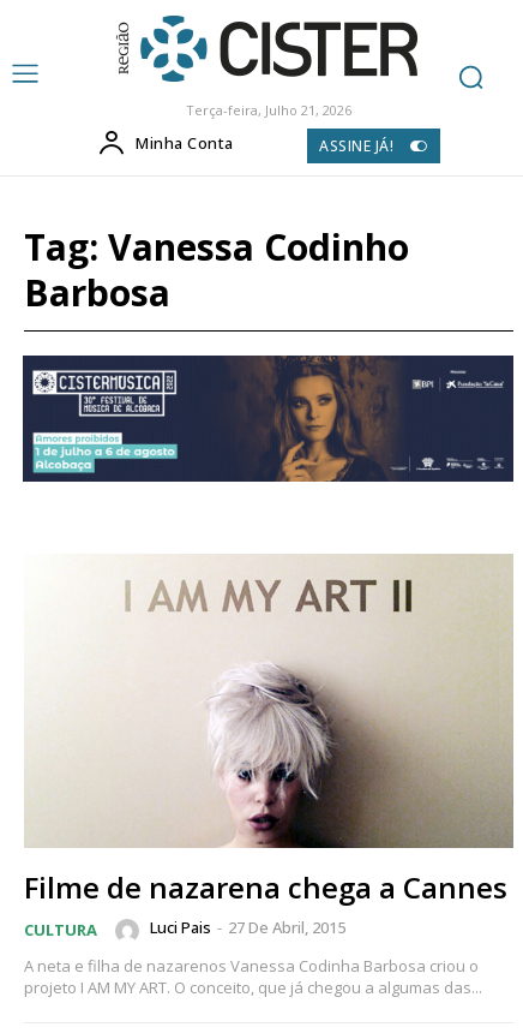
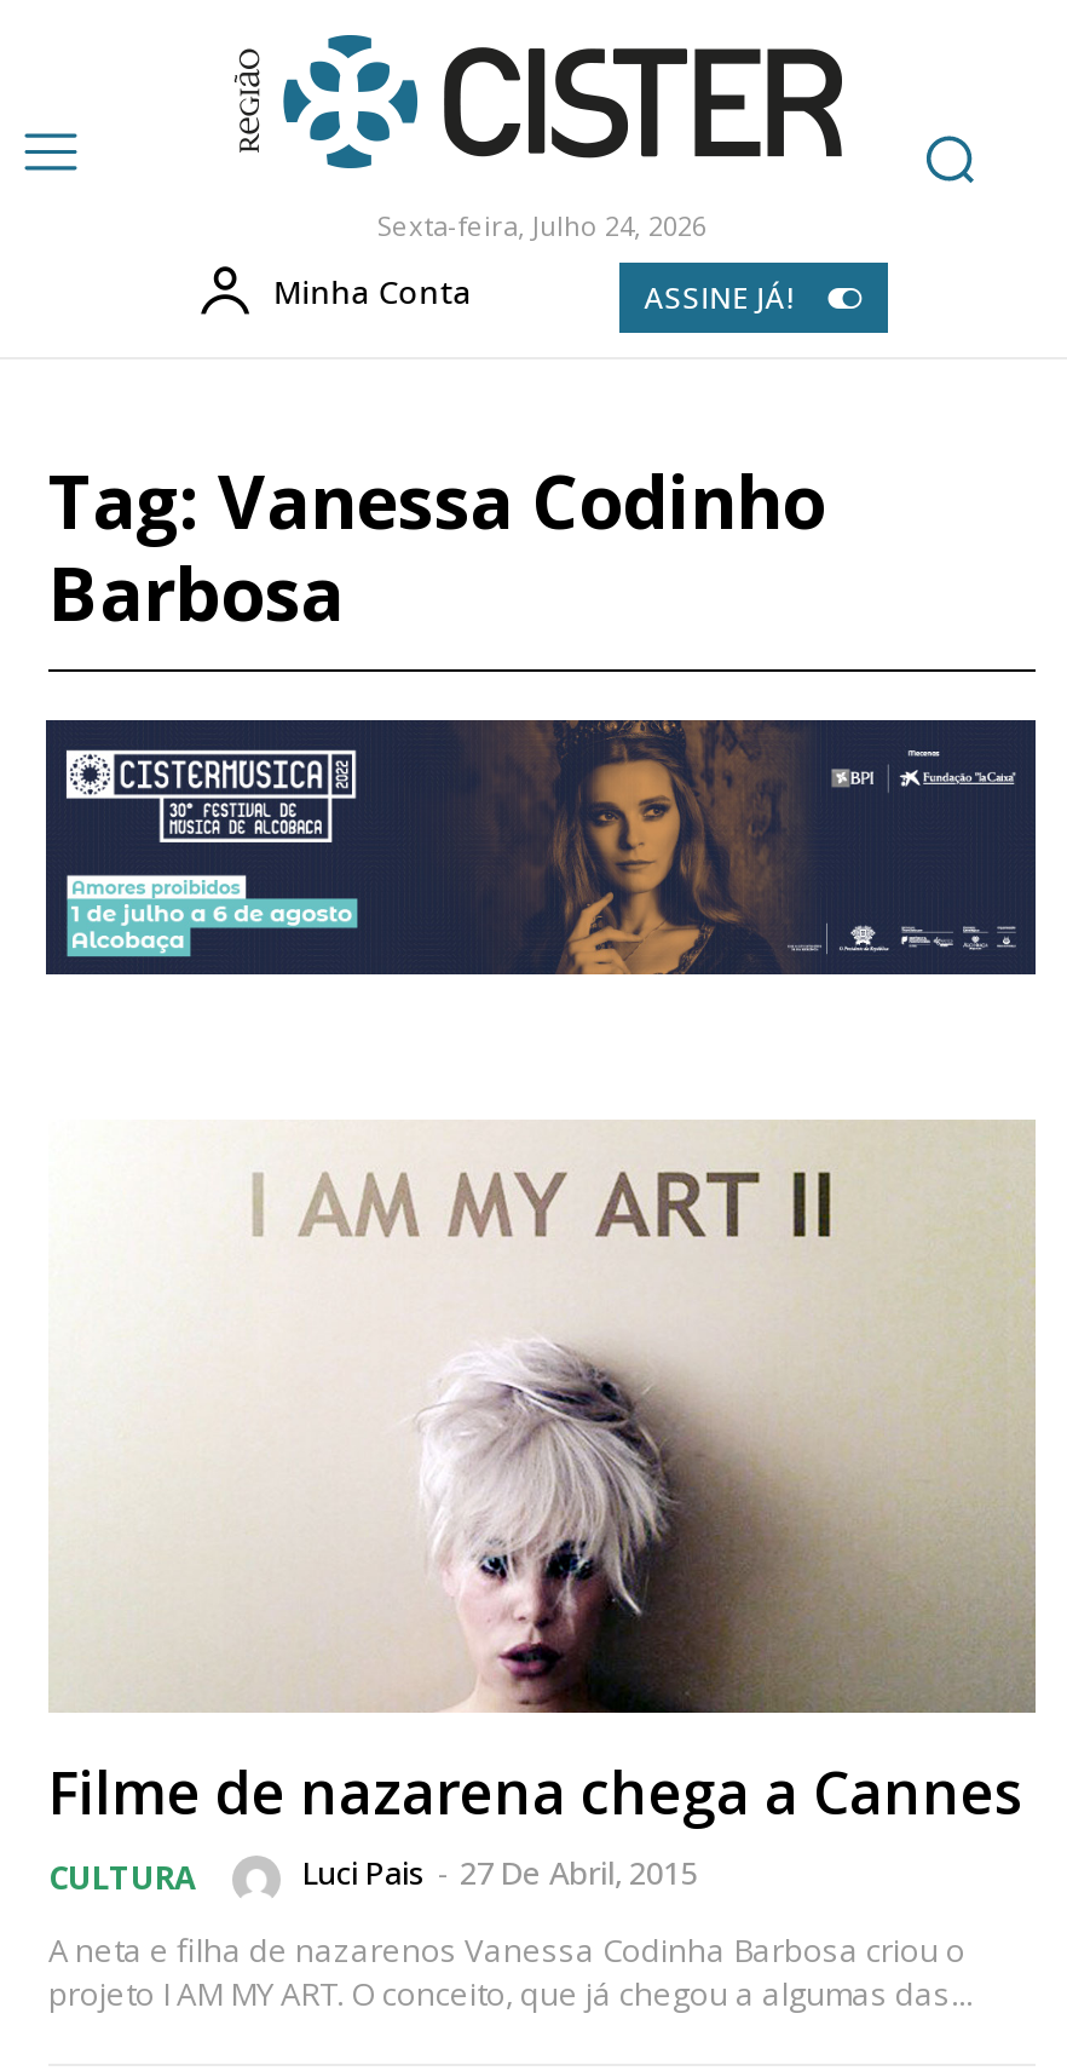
- Terça-feira, Julho 21, 2026
+ Sexta-feira, Julho 24, 2026
